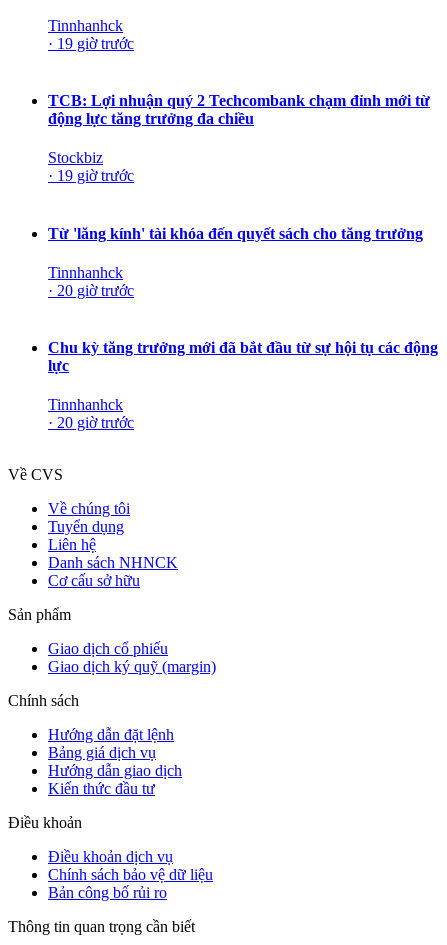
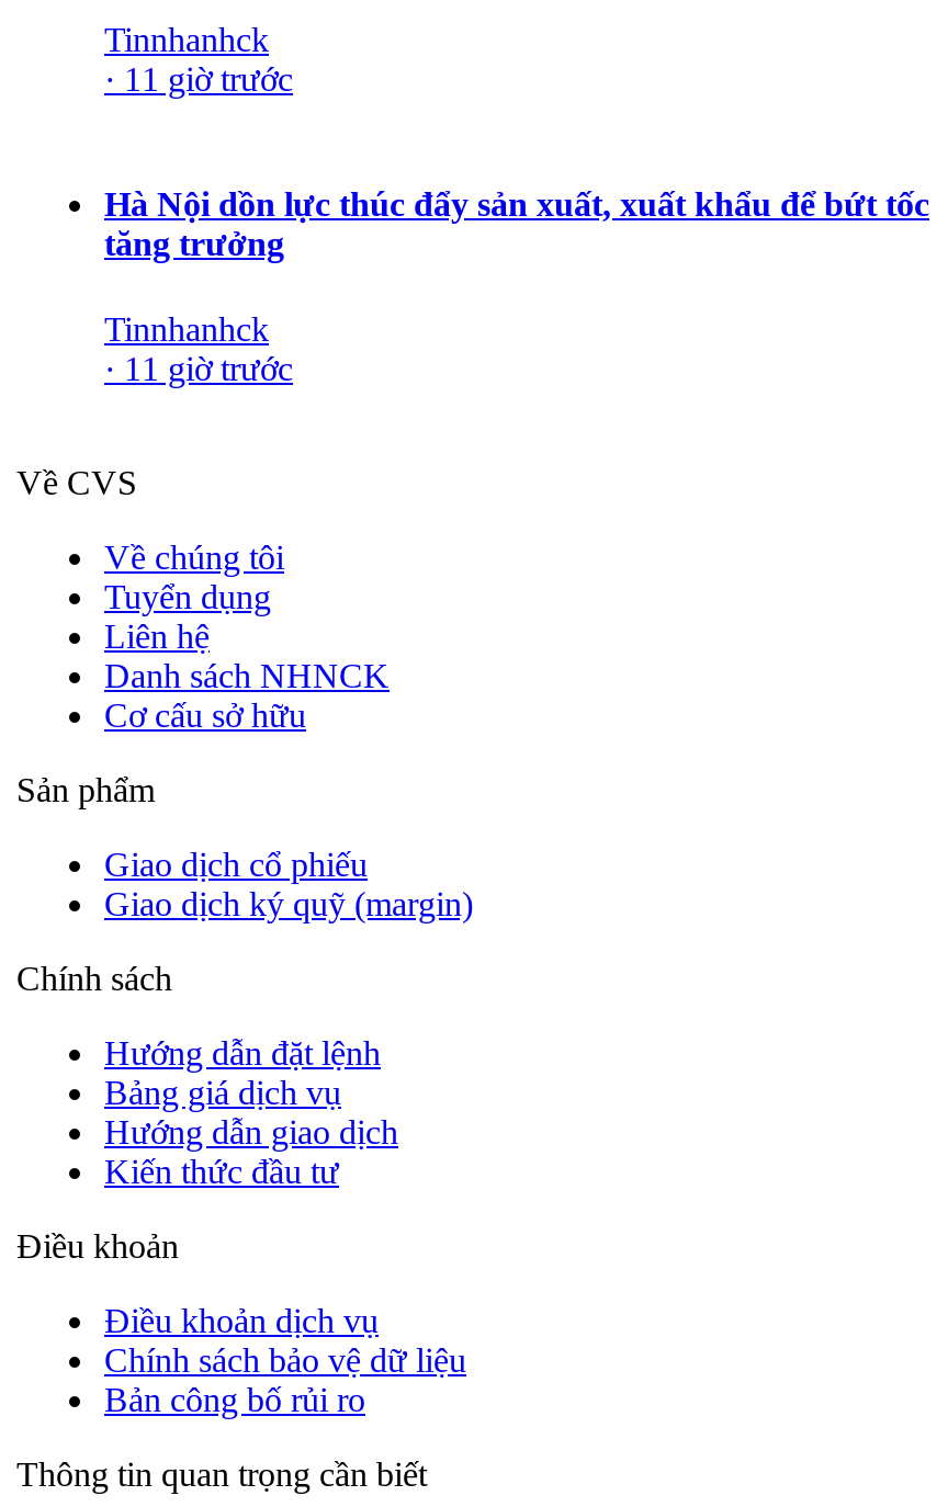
- · 19 giờ trước
- TCB: Lợi nhuận quý 2 Techcombank chạm đỉnh mới từ
- động lực tăng trưởng đa chiều
- Stockbiz
- · 19 giờ trước
- Từ 'lăng kính' tài khóa đến quyết sách cho tăng trưởng
+ · 11 giờ trước
+ Hà Nội dồn lực thúc đẩy sản xuất, xuất khẩu để bứt tốc
+ tăng trưởng

- · 20 giờ trước
- Chu kỳ tăng trưởng mới đã bắt đầu từ sự hội tụ các động
- lực
- Tinnhanhck
- · 20 giờ trước
+ · 11 giờ trước
